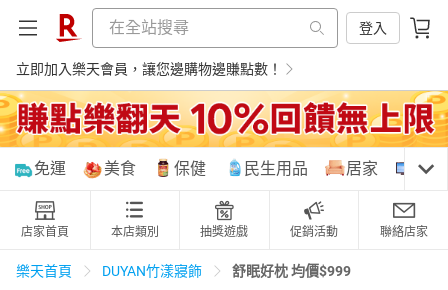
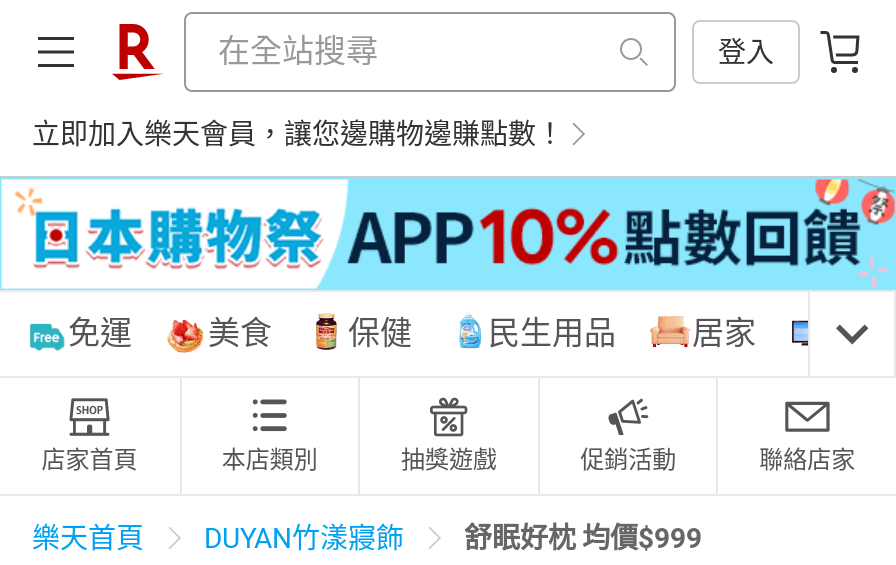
- [image]
+ [image]
